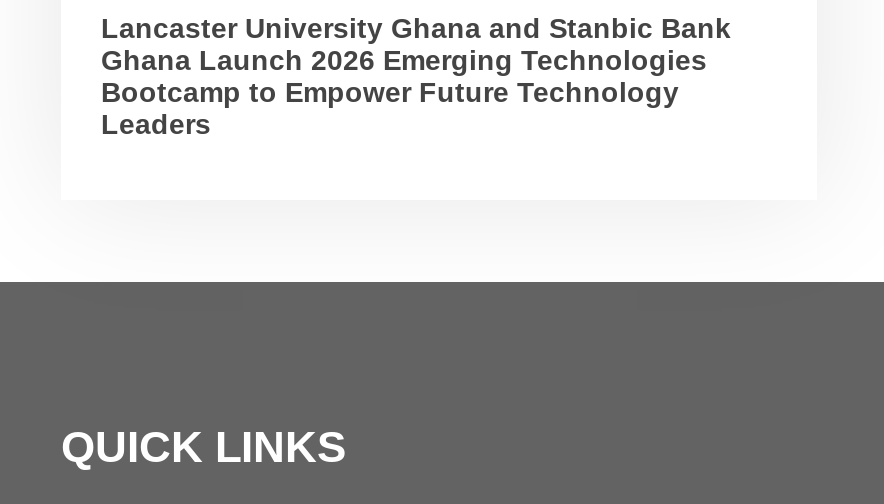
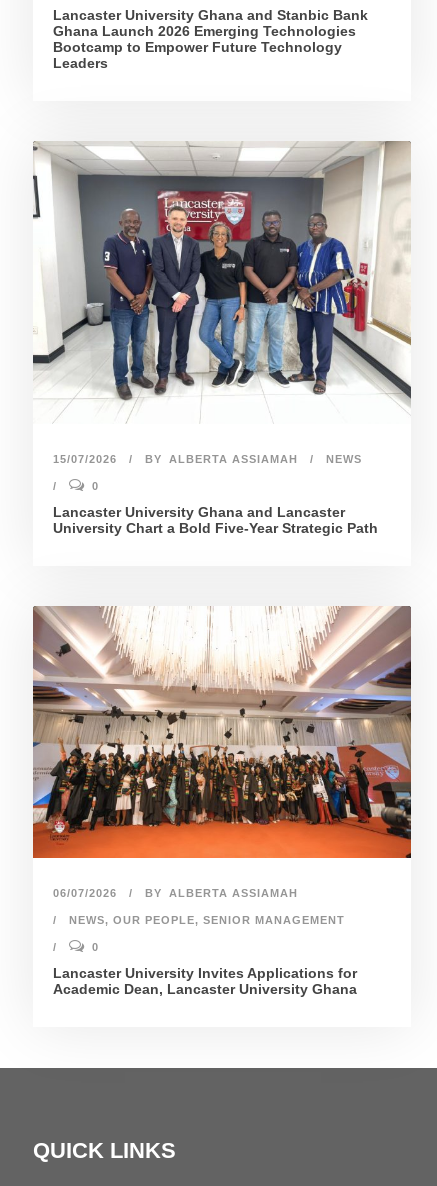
+ [image]
+ 06/07/2026
+ BY ALBERTA ASSIAMAH
+ NEWS, OUR PEOPLE, SENIOR MANAGEMENT
+ 0
+ Lancaster University Invites Applications for
+ Academic Dean, Lancaster University Ghana

+ [image]

+ 15/07/2026
+ BY ALBERTA ASSIAMAH
+ NEWS
+ 0
+ Lancaster University Ghana and Lancaster
+ University Chart a Bold Five-Year Strategic Path
